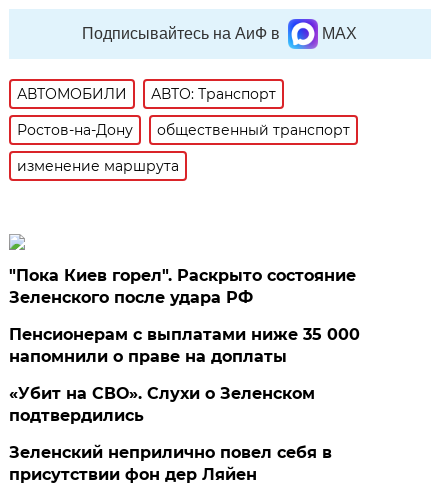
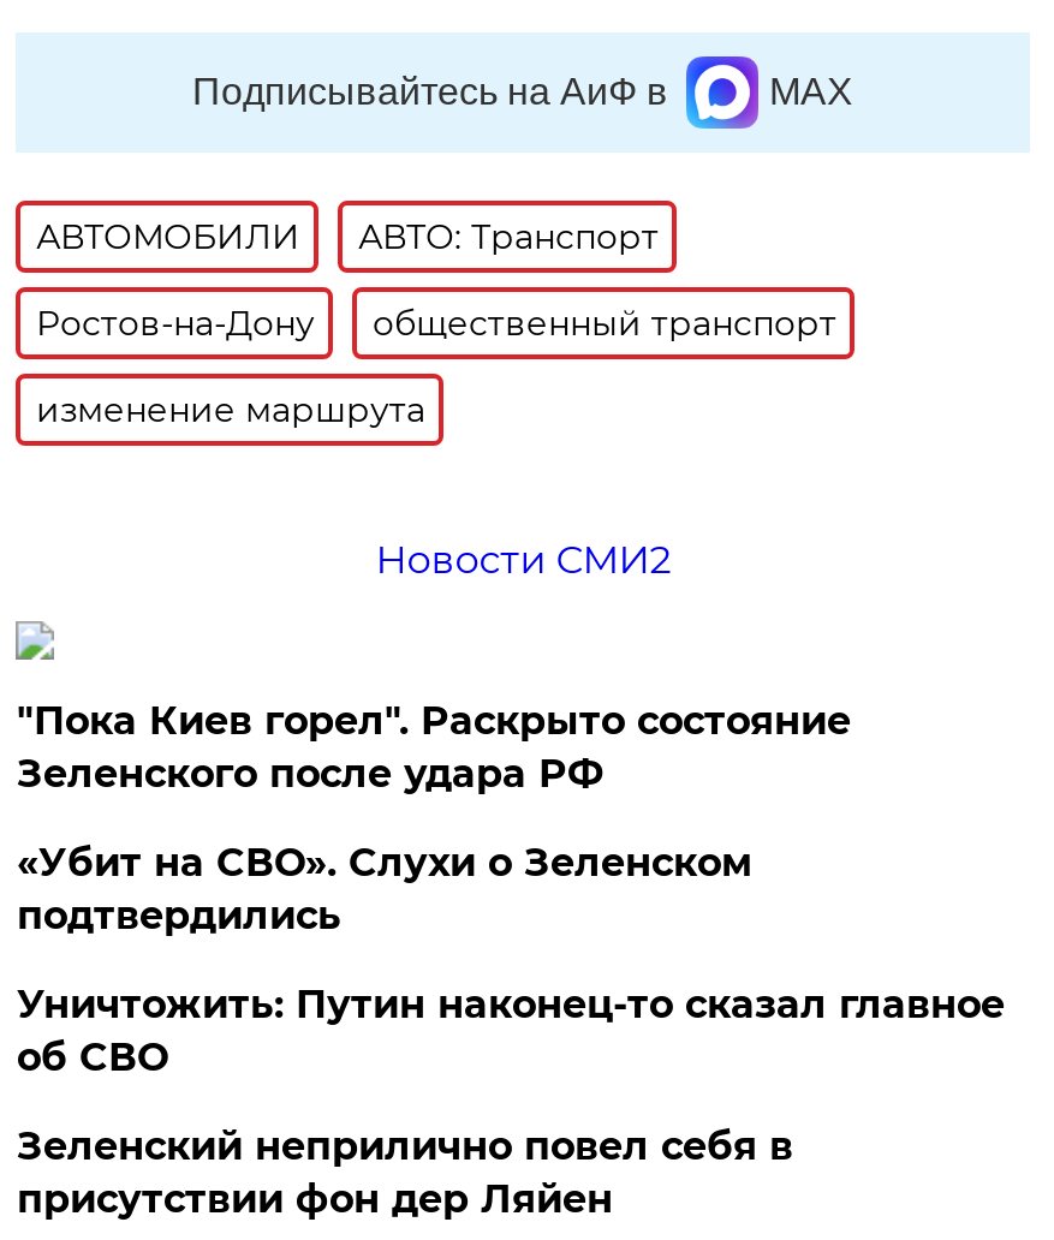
+ Новости СМИ2

- Пенсионерам с выплатами ниже 35 000
- напомнили о праве на доплаты

moved up: «Убит на СВО». Слухи о Зеленском | подтвердились

+ Уничтожить: Путин наконец-то сказал главное
+ об СВО
